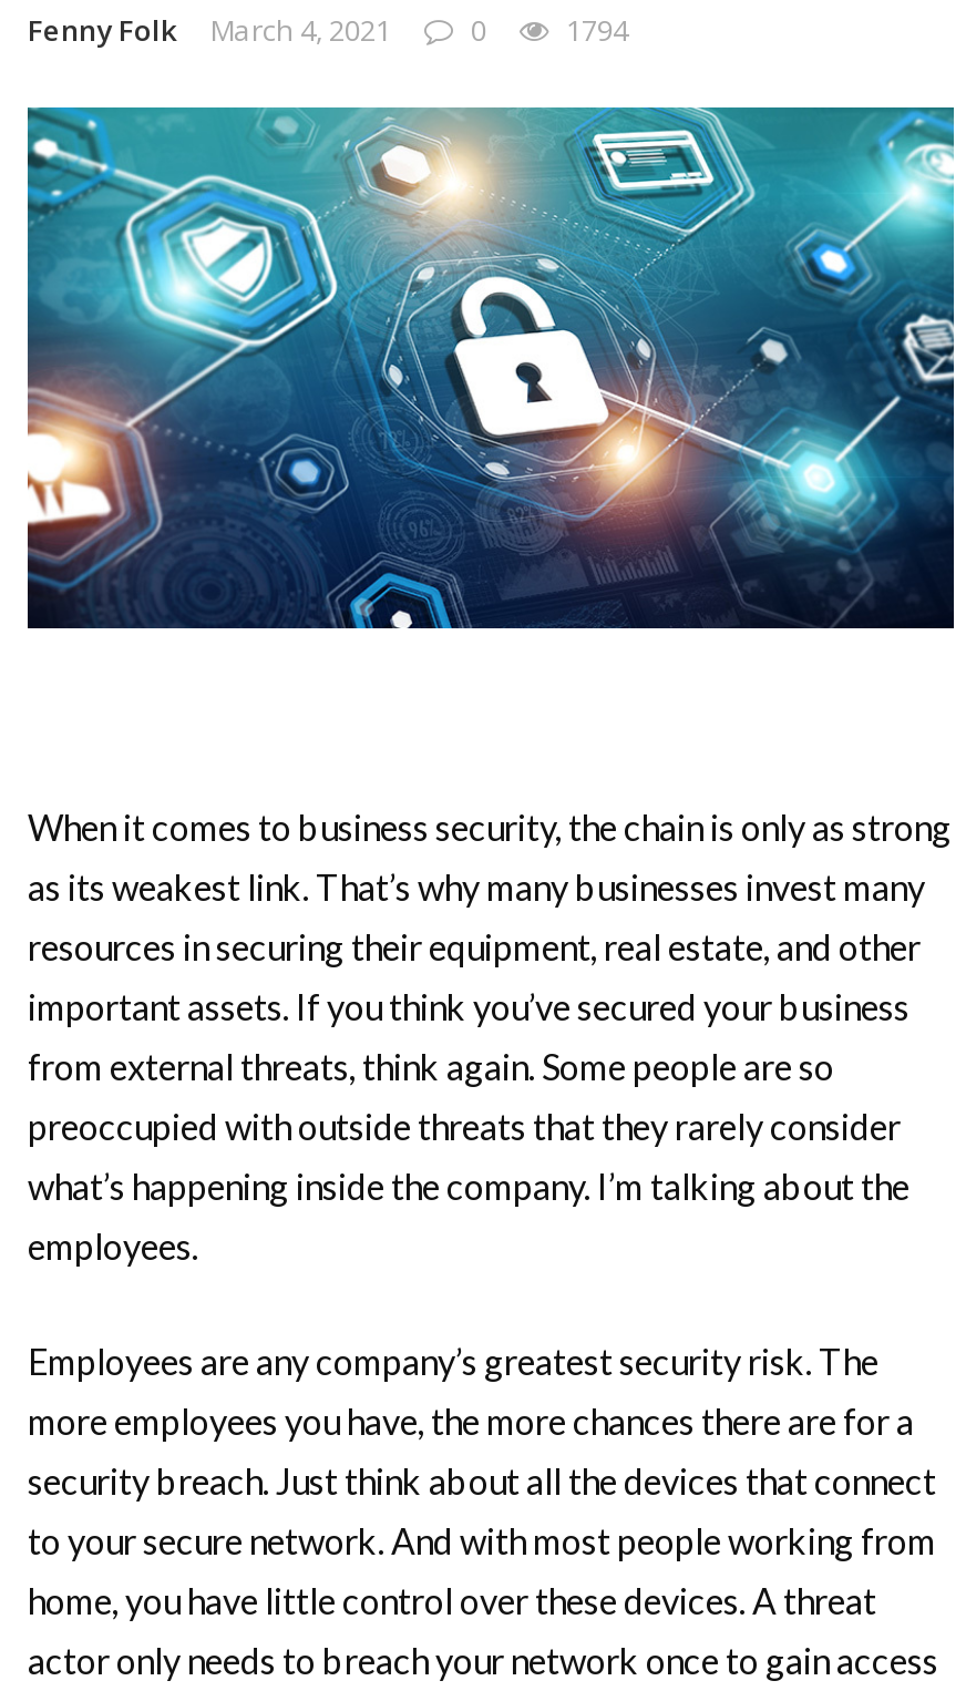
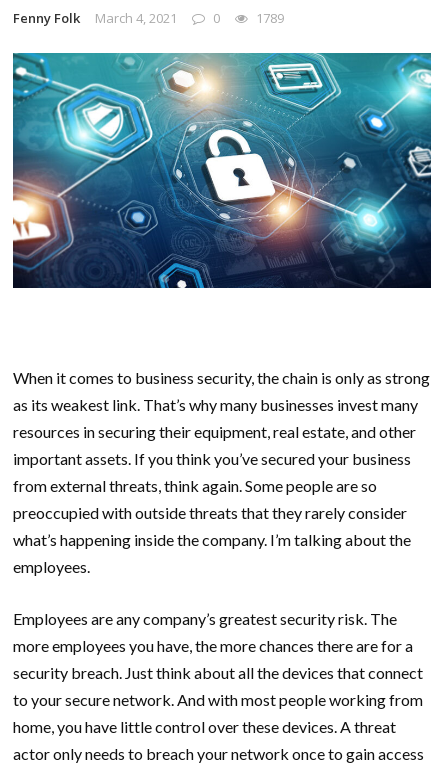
- Fenny Folk March 4, 2021 0 1794
+ Fenny Folk March 4, 2021 0 1789
